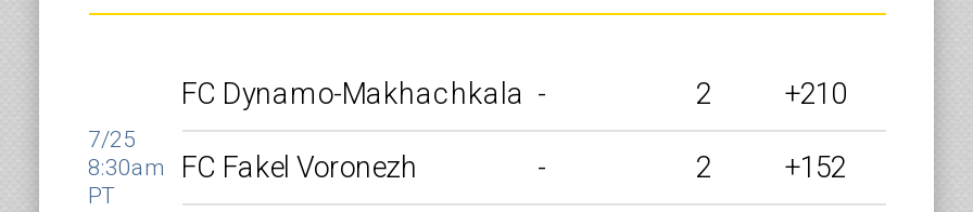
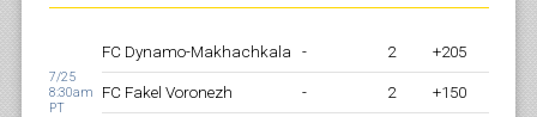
- +210
+ +205

- +152
+ +150
